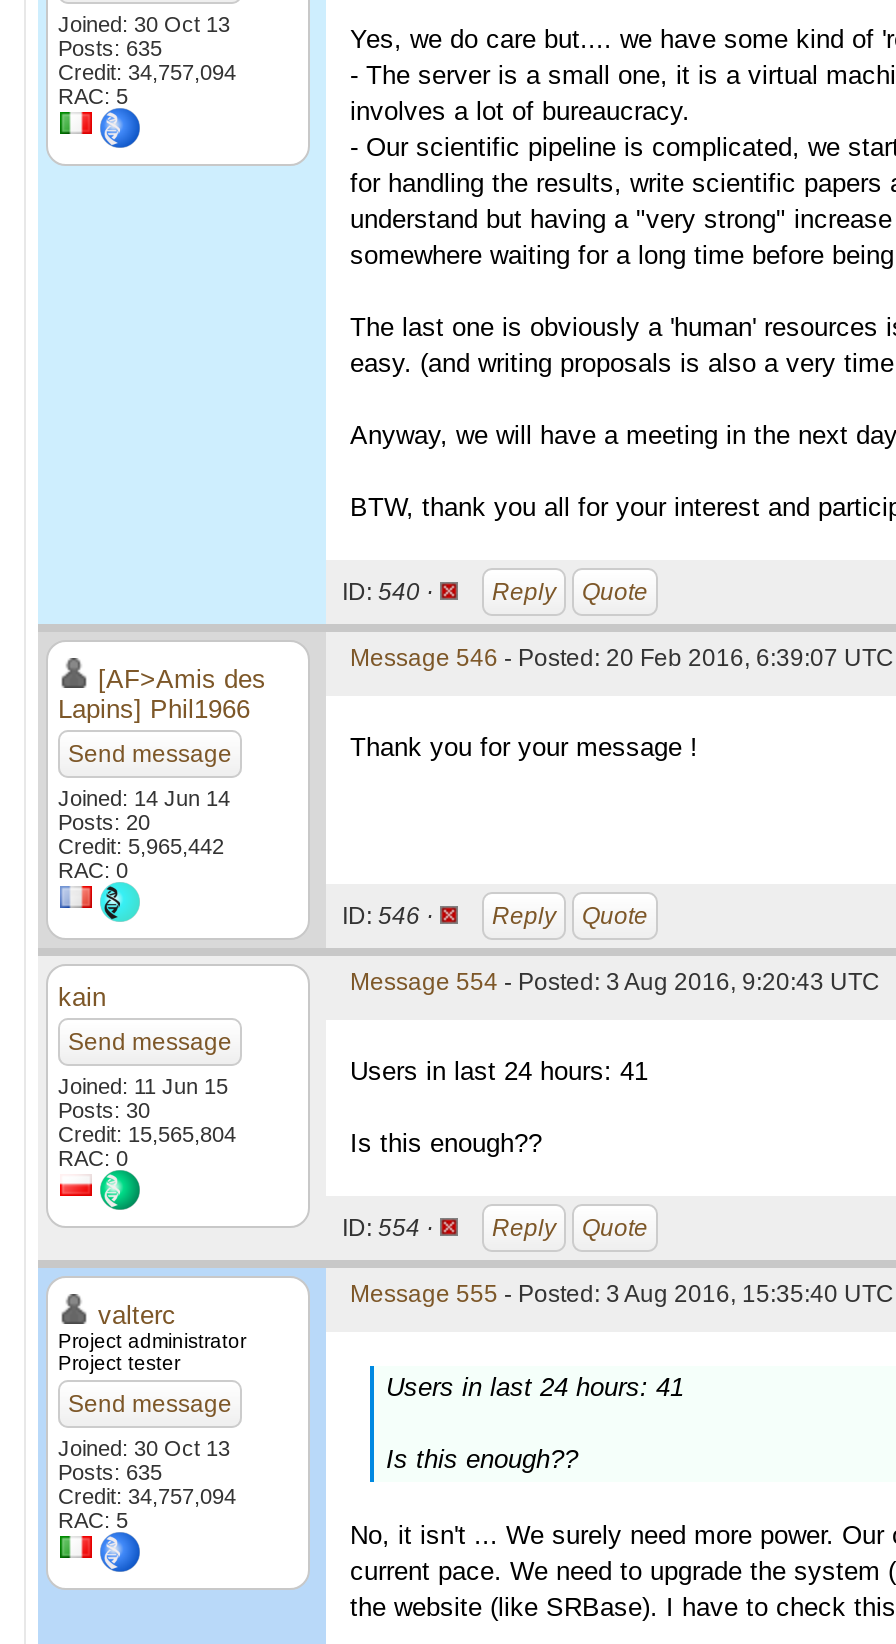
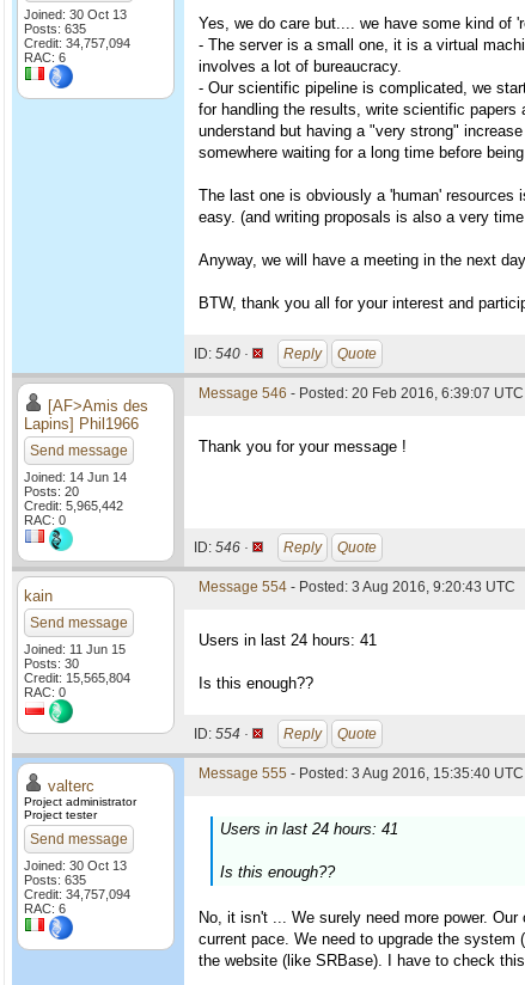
- RAC: 5
+ RAC: 6

- RAC: 5
+ RAC: 6
